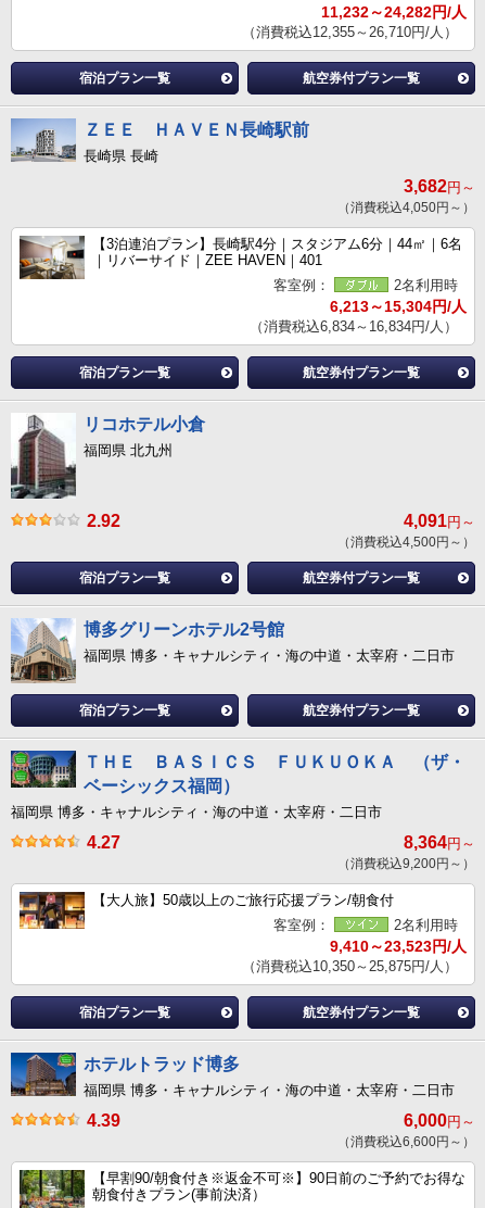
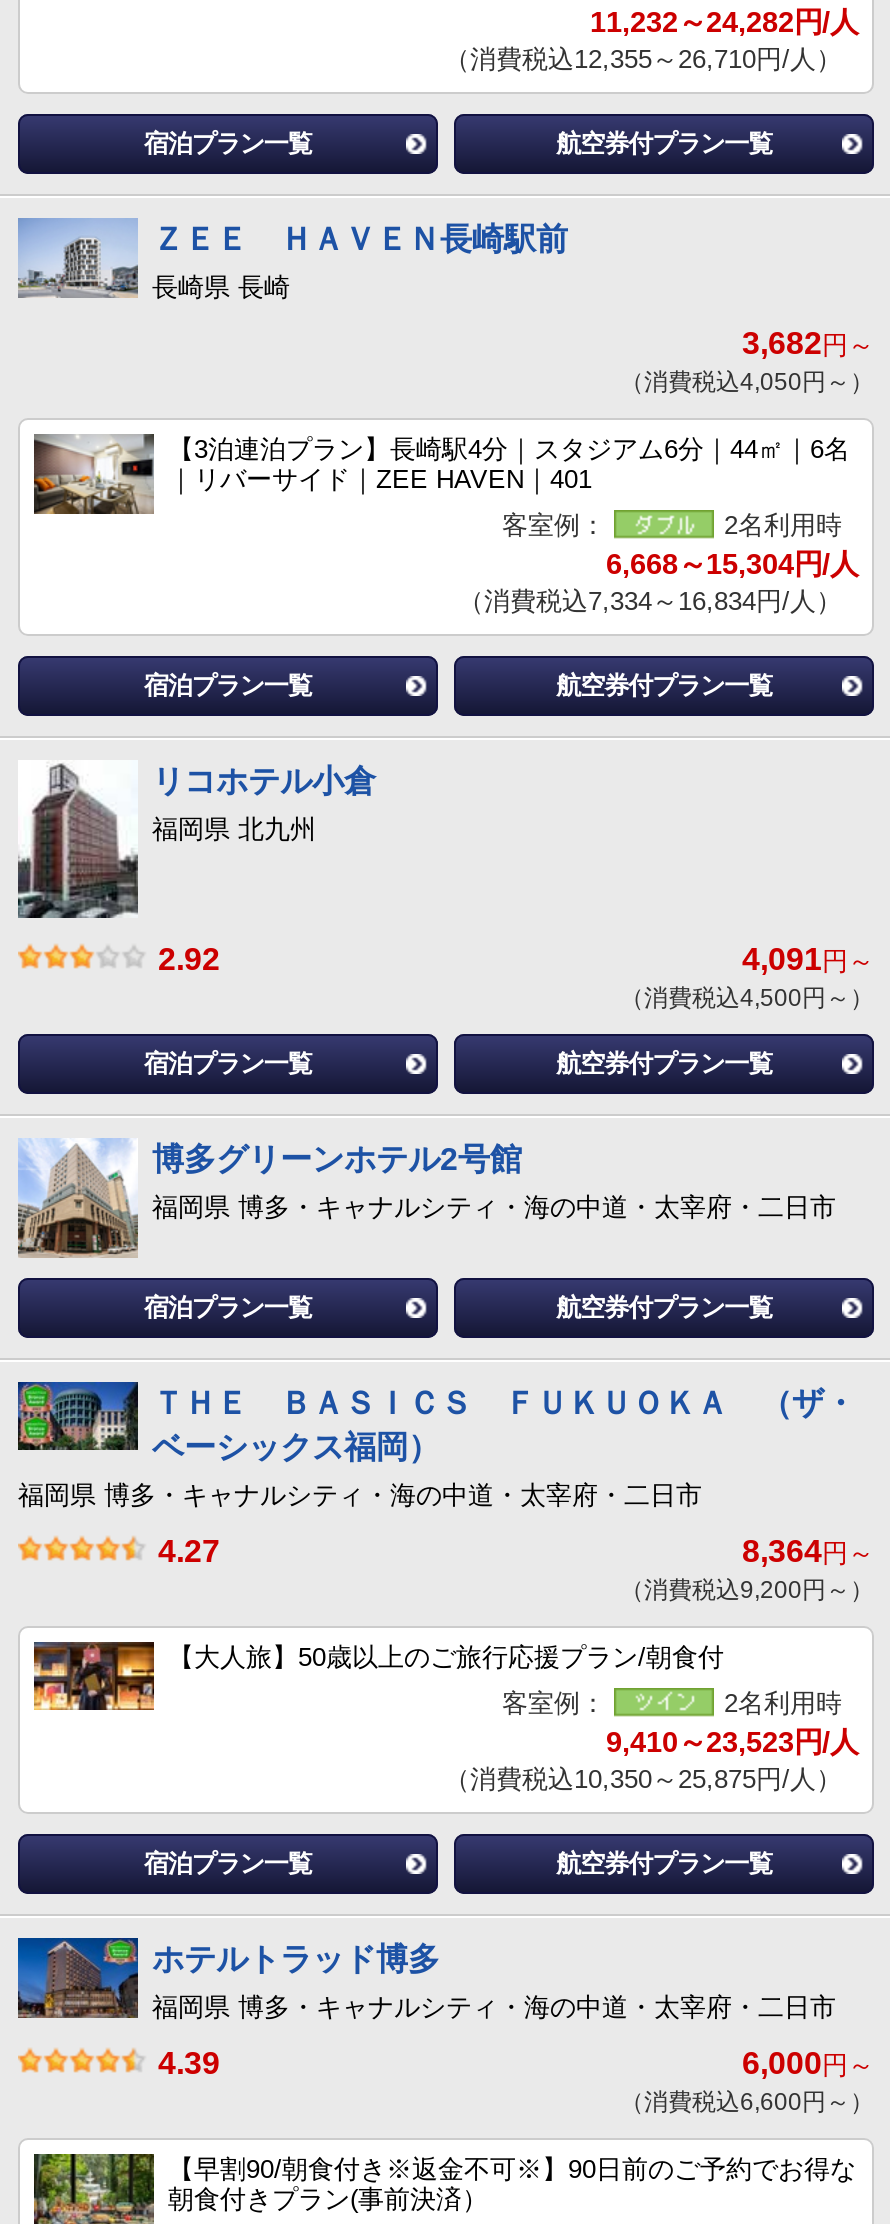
- 6,213～15,304円/人
+ 6,668～15,304円/人

- （消費税込6,834～16,834円/人）
+ （消費税込7,334～16,834円/人）
